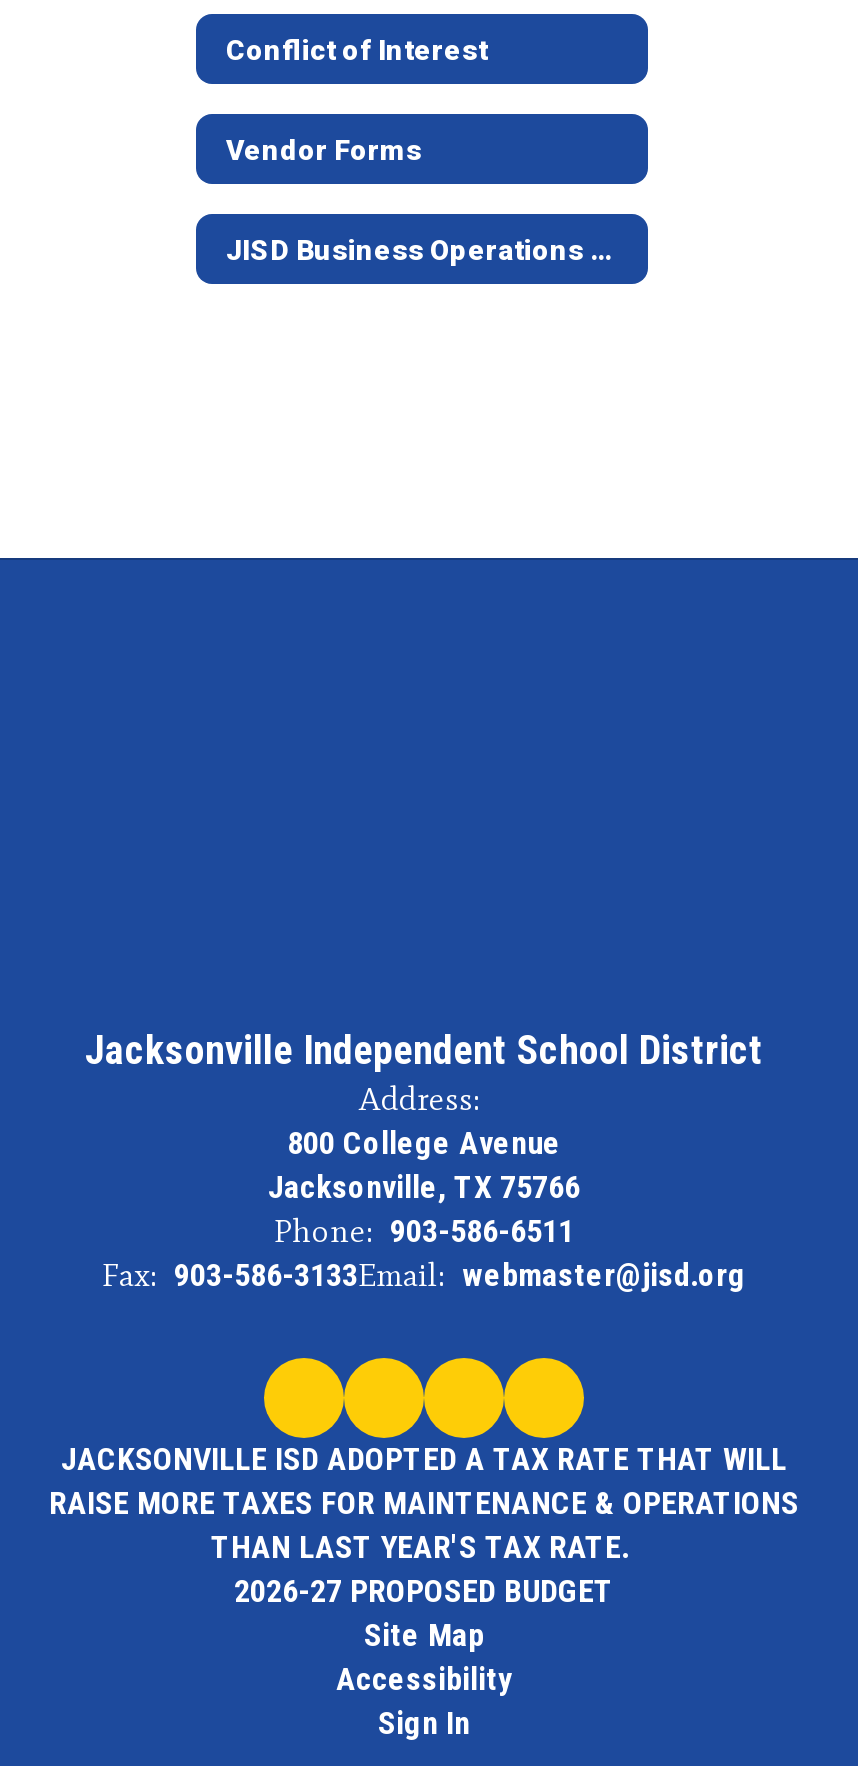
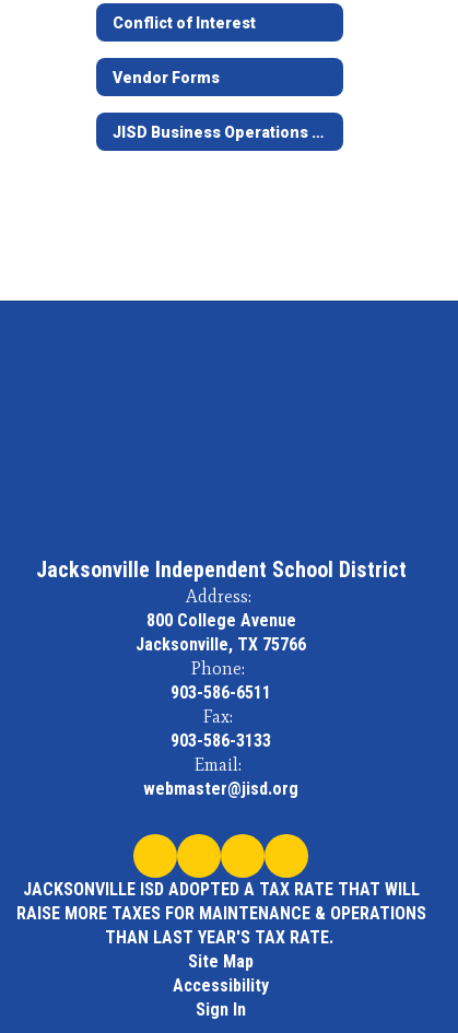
moved down: JACKSONVILLE ISD ADOPTED A TAX RATE THAT WILL | RAISE MORE TAXES FOR MAINTENANCE & OPERATIONS | THAN LAST YEAR'S TAX RATE.

- 2026-27 PROPOSED BUDGET
